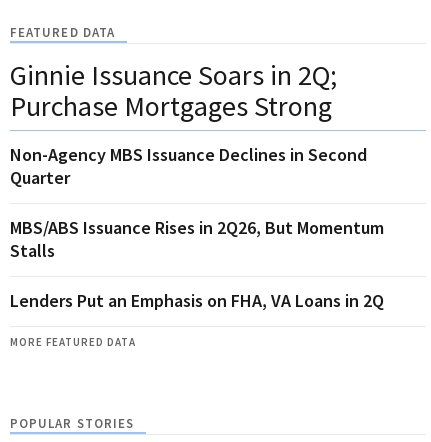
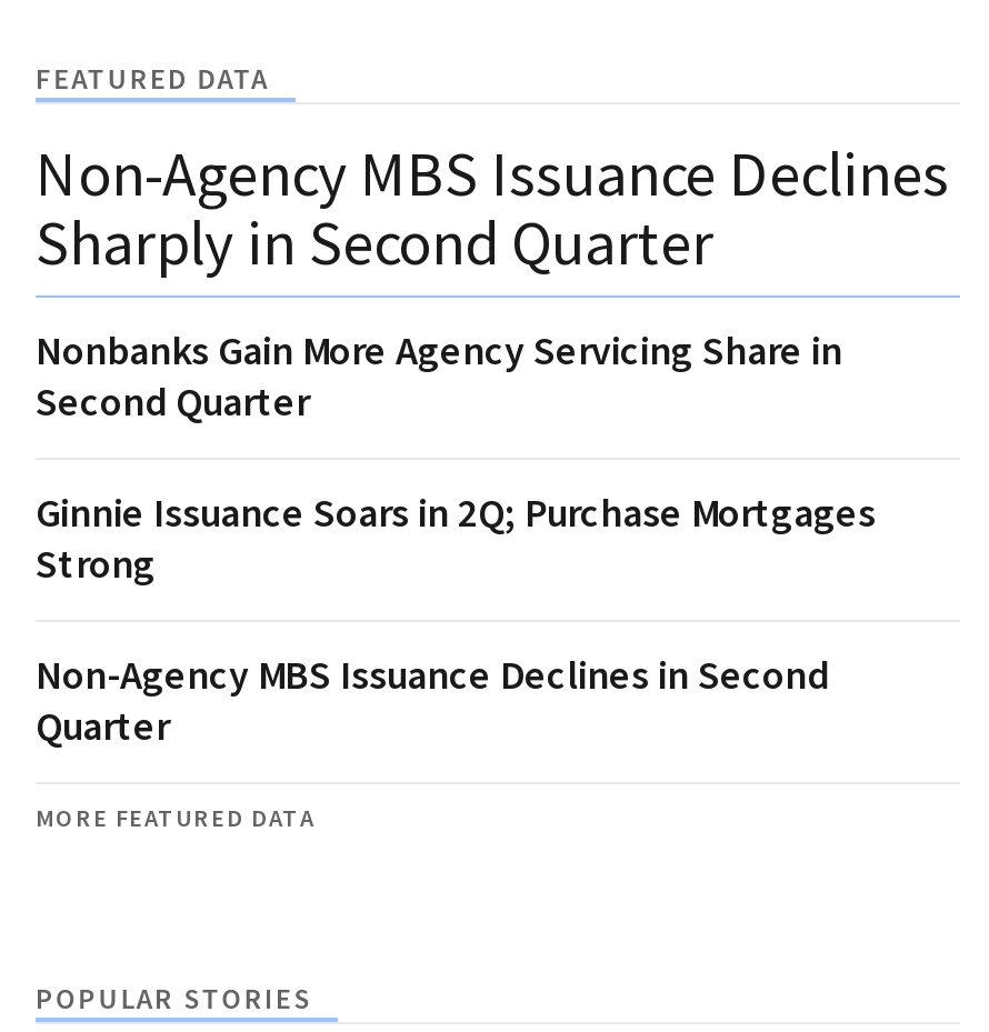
- Ginnie Issuance Soars in 2Q;
- Purchase Mortgages Strong
+ Non-Agency MBS Issuance Declines
+ Sharply in Second Quarter
+ Nonbanks Gain More Agency Servicing Share in
+ Second Quarter
+ Ginnie Issuance Soars in 2Q; Purchase Mortgages
+ Strong

moved down: Non-Agency MBS Issuance Declines in Second | Quarter

- MBS/ABS Issuance Rises in 2Q26, But Momentum
- Stalls
- Lenders Put an Emphasis on FHA, VA Loans in 2Q
